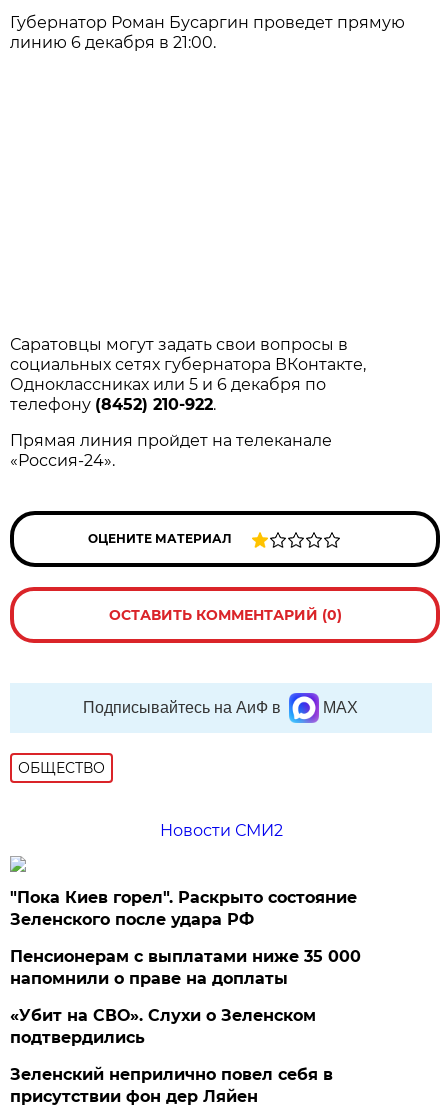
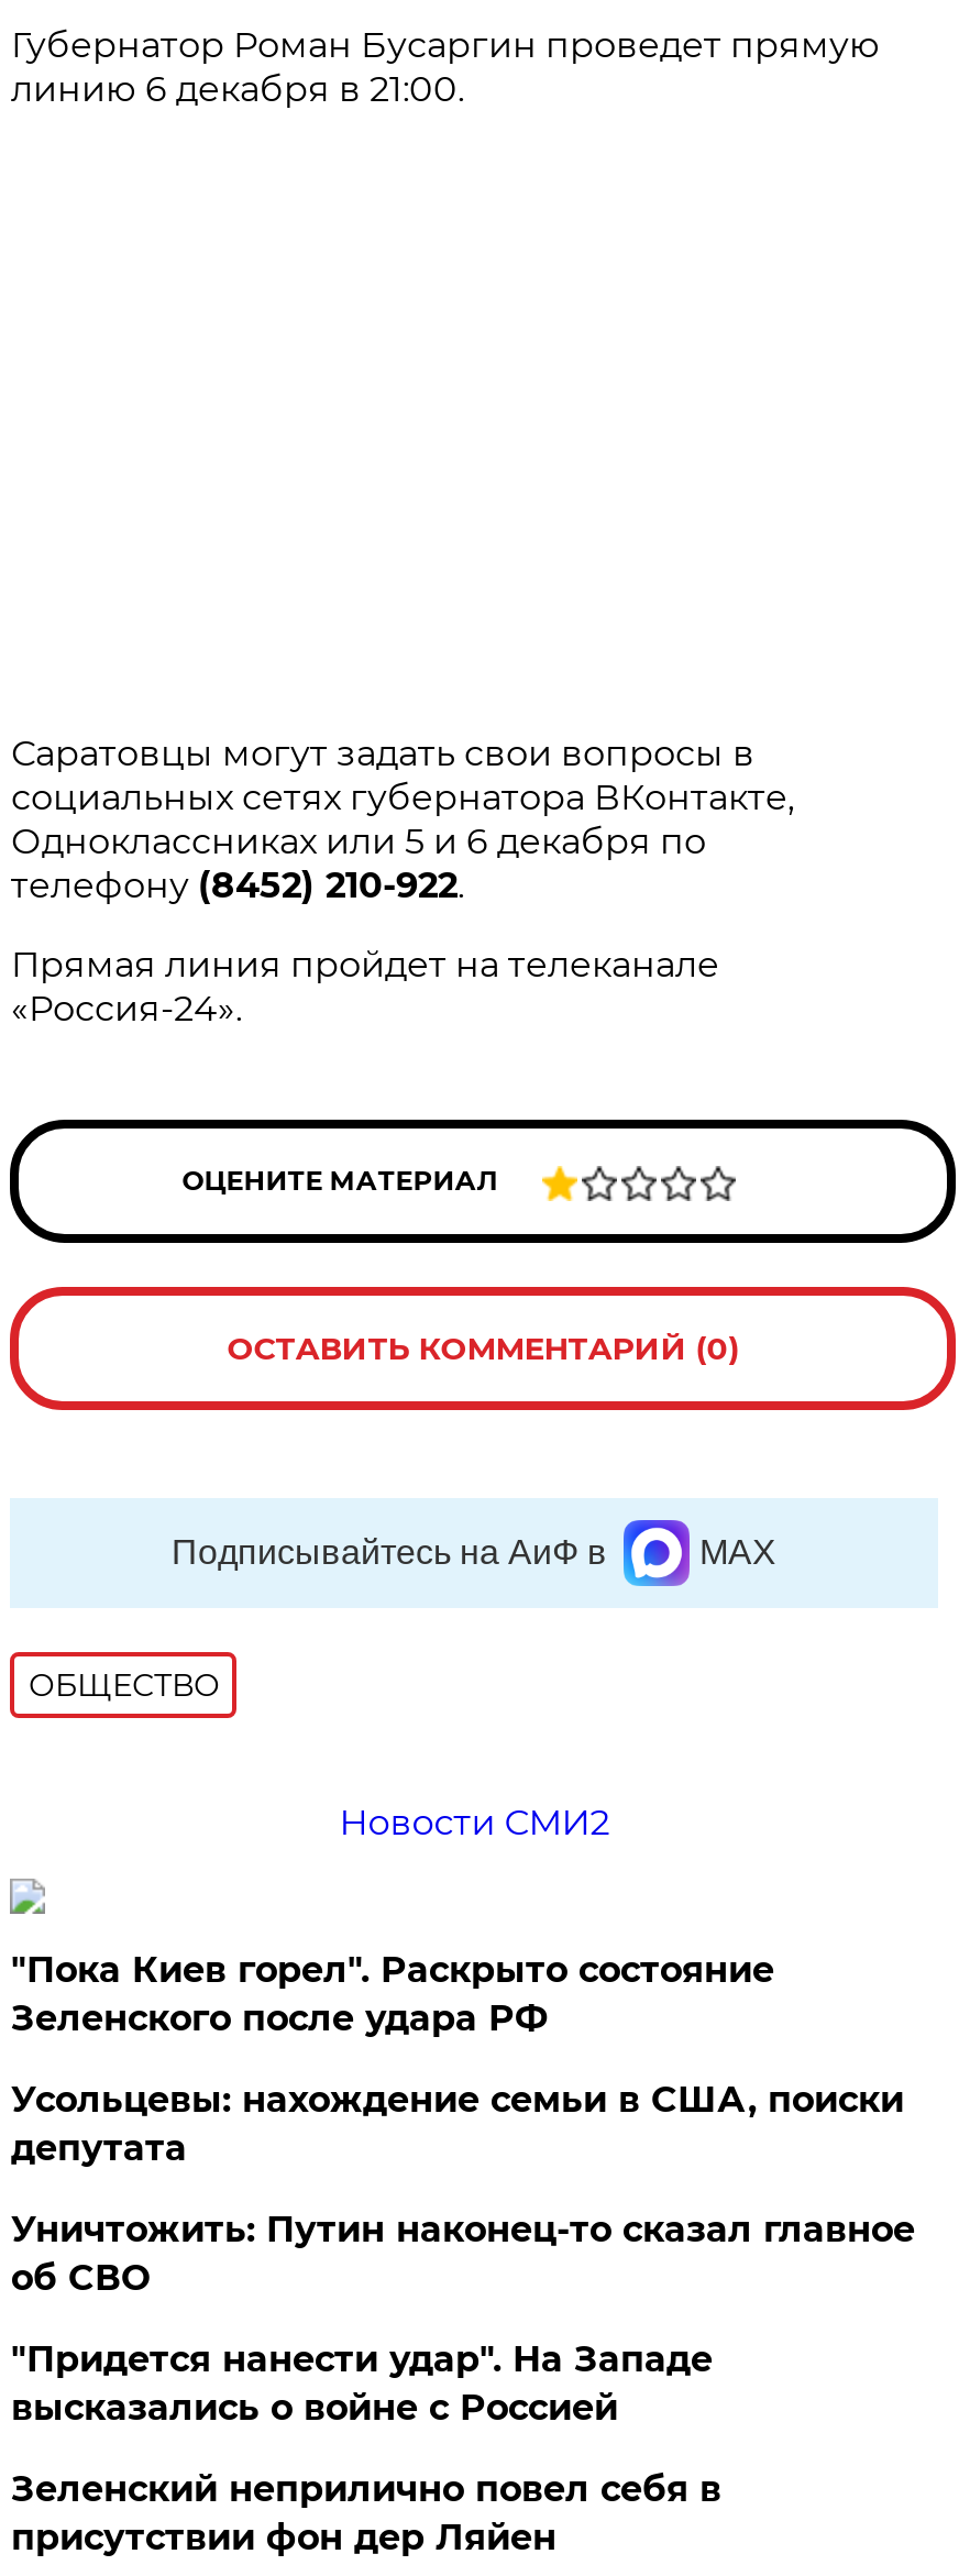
- Пенсионерам с выплатами ниже 35 000
- напомнили о праве на доплаты
- «Убит на СВО». Слухи о Зеленском
- подтвердились
+ Усольцевы: нахождение семьи в США, поиски
+ депутата
+ Уничтожить: Путин наконец-то сказал главное
+ об СВО
+ "Придется нанести удар". На Западе
+ высказались о войне с Россией
